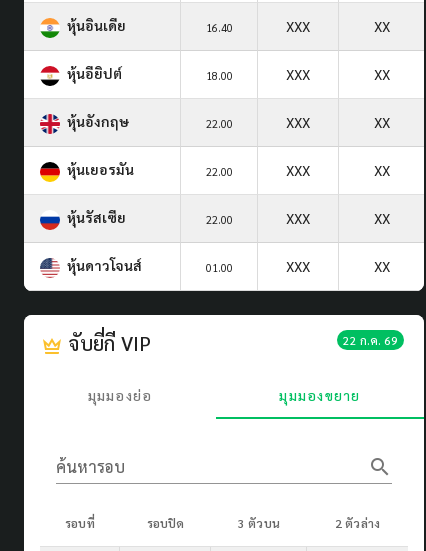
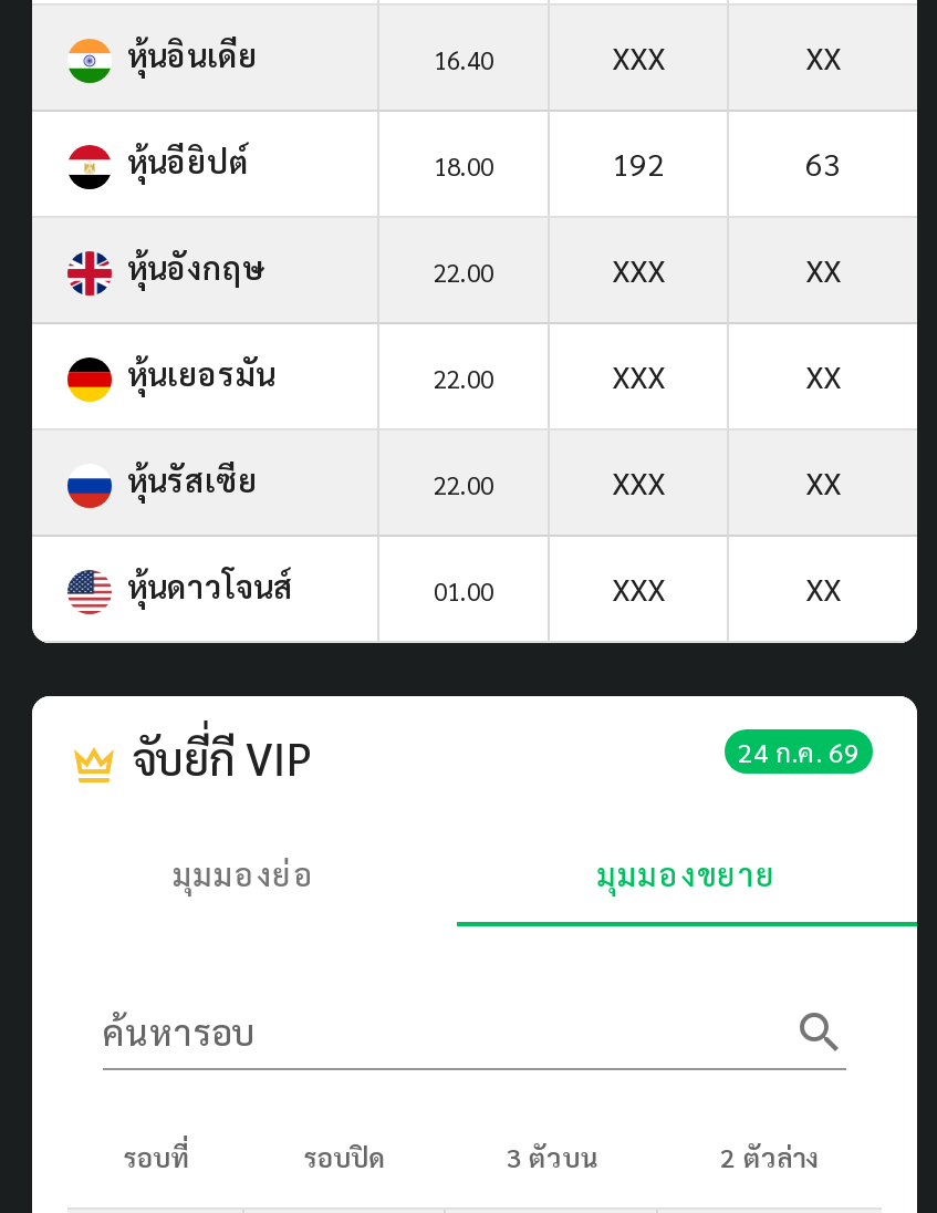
- XXX
- XX
+ 192
+ 63

- 22 ก.ค. 69
+ 24 ก.ค. 69
